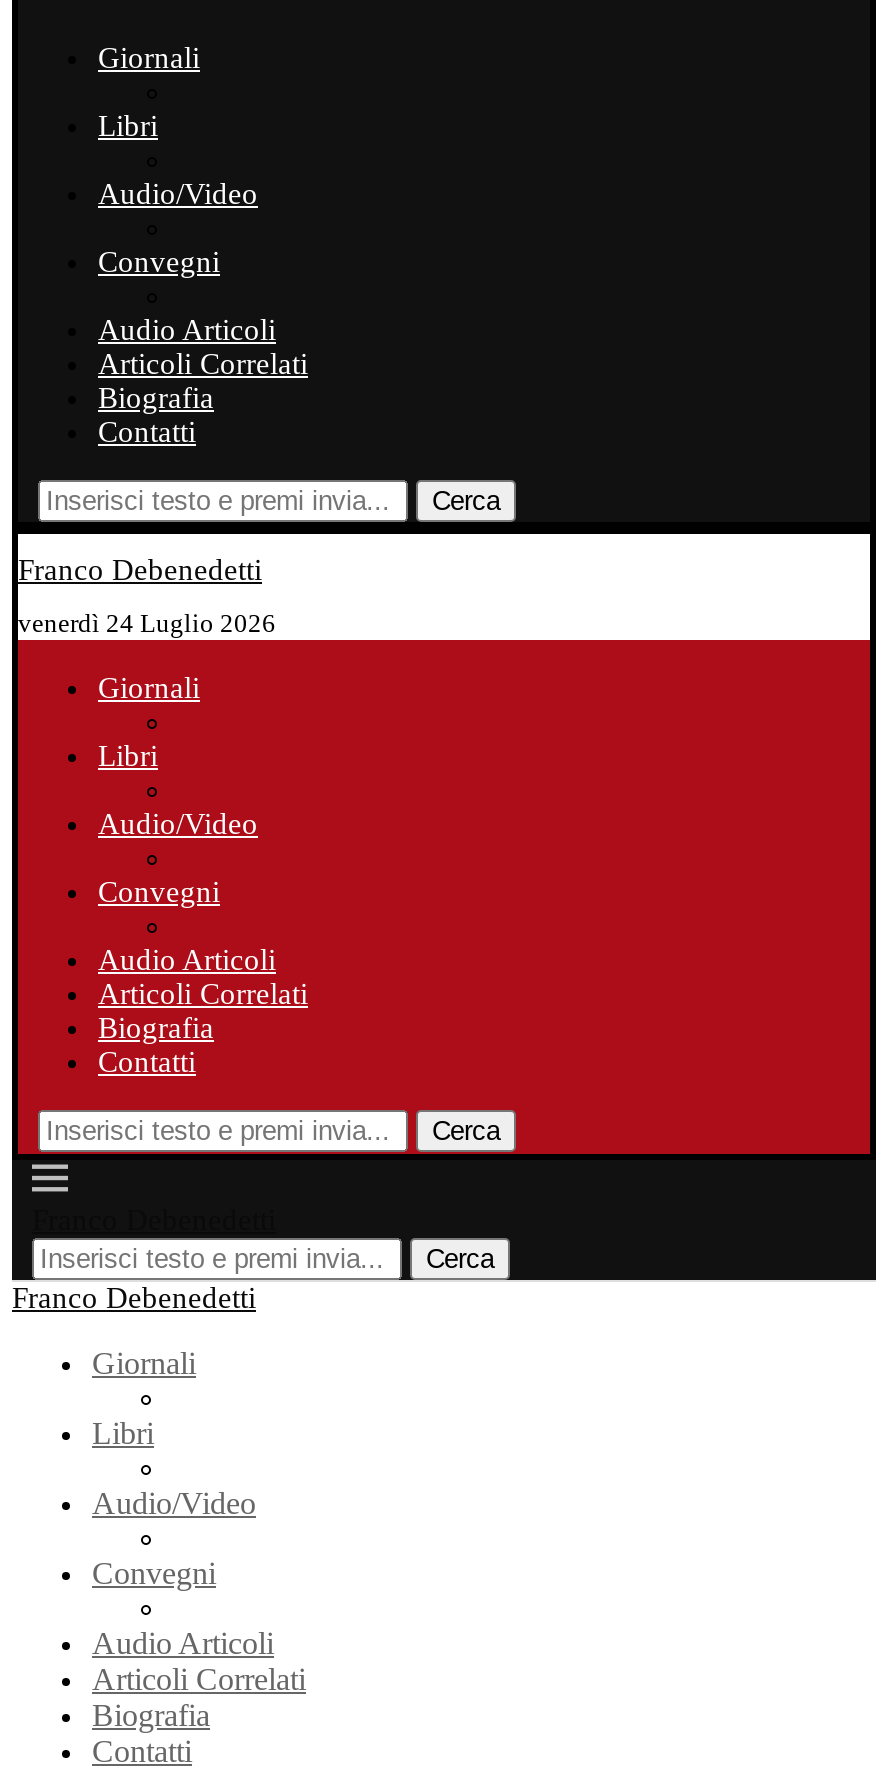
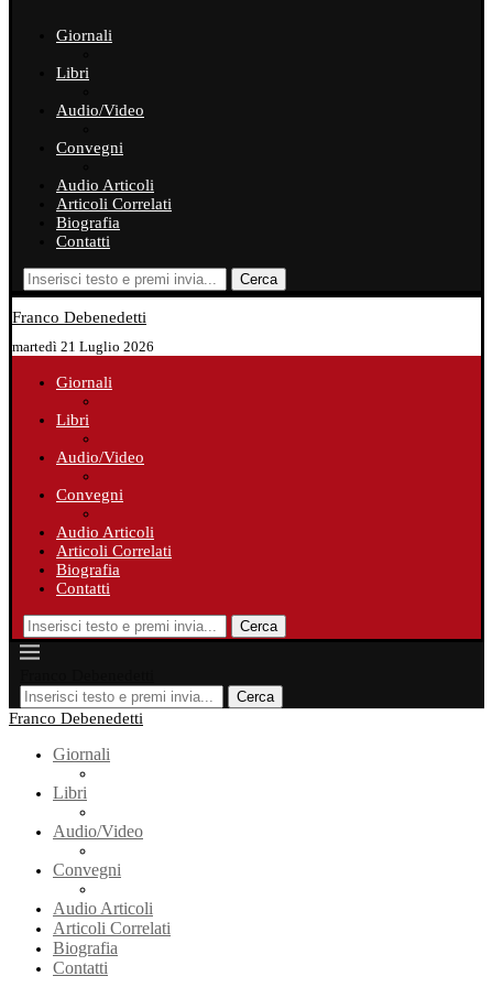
- venerdì 24 Luglio 2026
+ martedì 21 Luglio 2026
